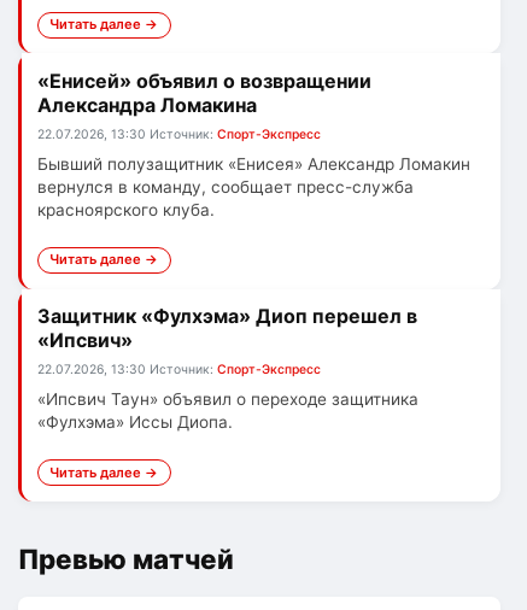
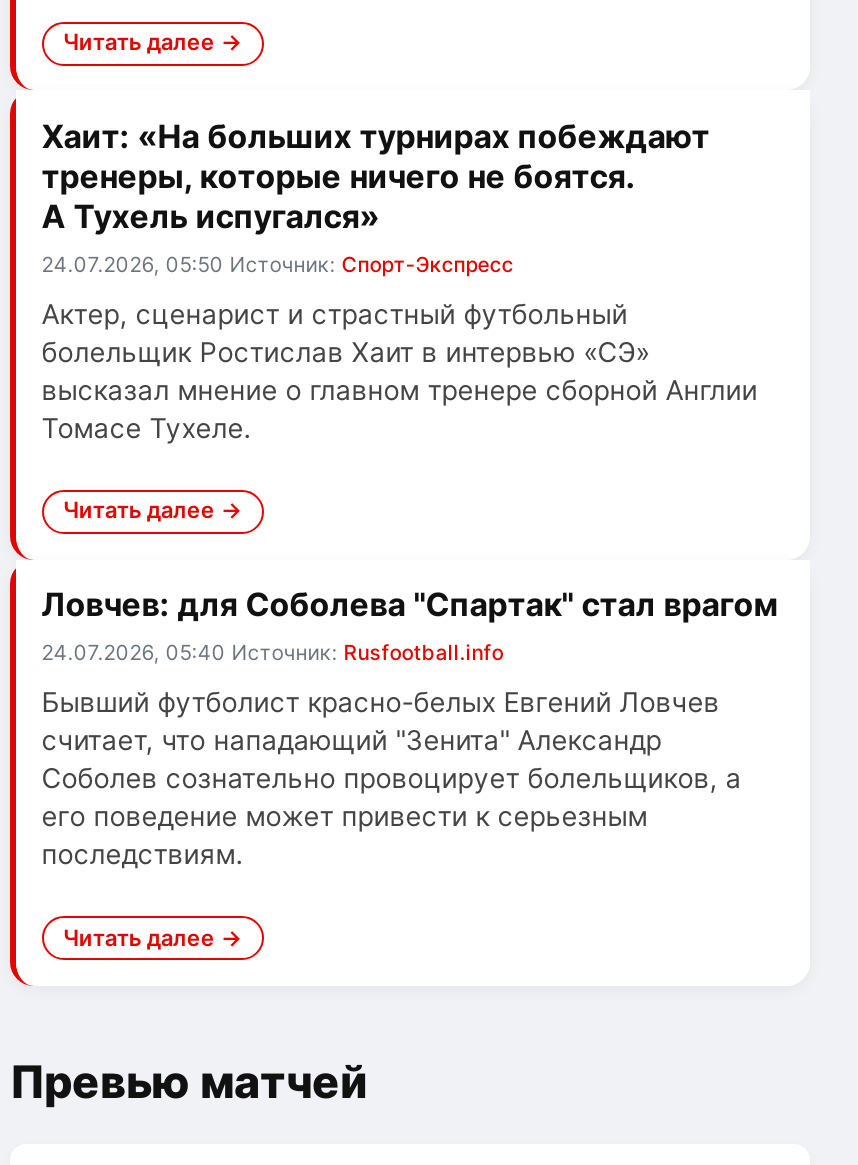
- «Енисей» объявил о возвращении
- Александра Ломакина
- 22.07.2026, 13:30 Источник: Спорт-Экспресс
+ Хаит: «На больших турнирах побеждают
+ тренеры, которые ничего не боятся.
+ А Тухель испугался»
+ 24.07.2026, 05:50 Источник: Спорт-Экспресс

- Бывший полузащитник «Енисея» Александр Ломакин
- вернулся в команду, сообщает пресс-служба
- красноярского клуба.
+ Актер, сценарист и страстный футбольный
+ болельщик Ростислав Хаит в интервью «СЭ»
+ высказал мнение о главном тренере сборной Англии
+ Томасе Тухеле.

- Защитник «Фулхэма» Диоп перешел в
- «Ипсвич»
- 22.07.2026, 13:30 Источник: Спорт-Экспресс
+ Ловчев: для Соболева "Спартак" стал врагом
+ 24.07.2026, 05:40 Источник: Rusfootball.info

- «Ипсвич Таун» объявил о переходе защитника
- «Фулхэма» Иссы Диопа.
+ Бывший футболист красно-белых Евгений Ловчев
+ считает, что нападающий "Зенита" Александр
+ Соболев сознательно провоцирует болельщиков, а
+ его поведение может привести к серьезным
+ последствиям.
